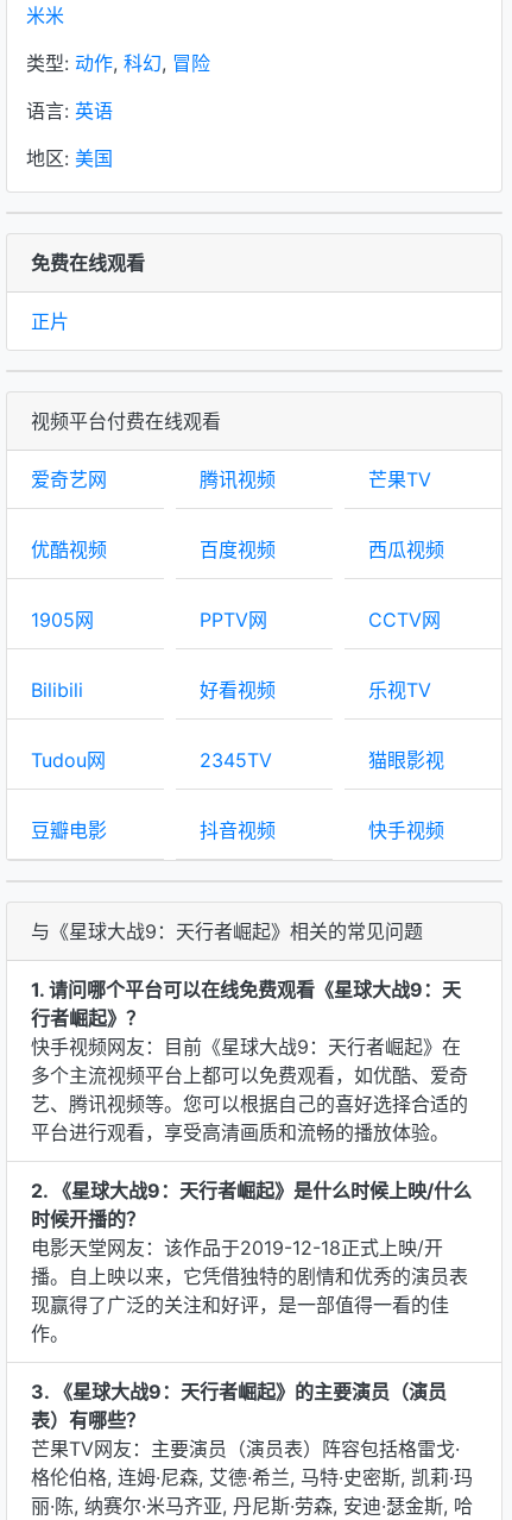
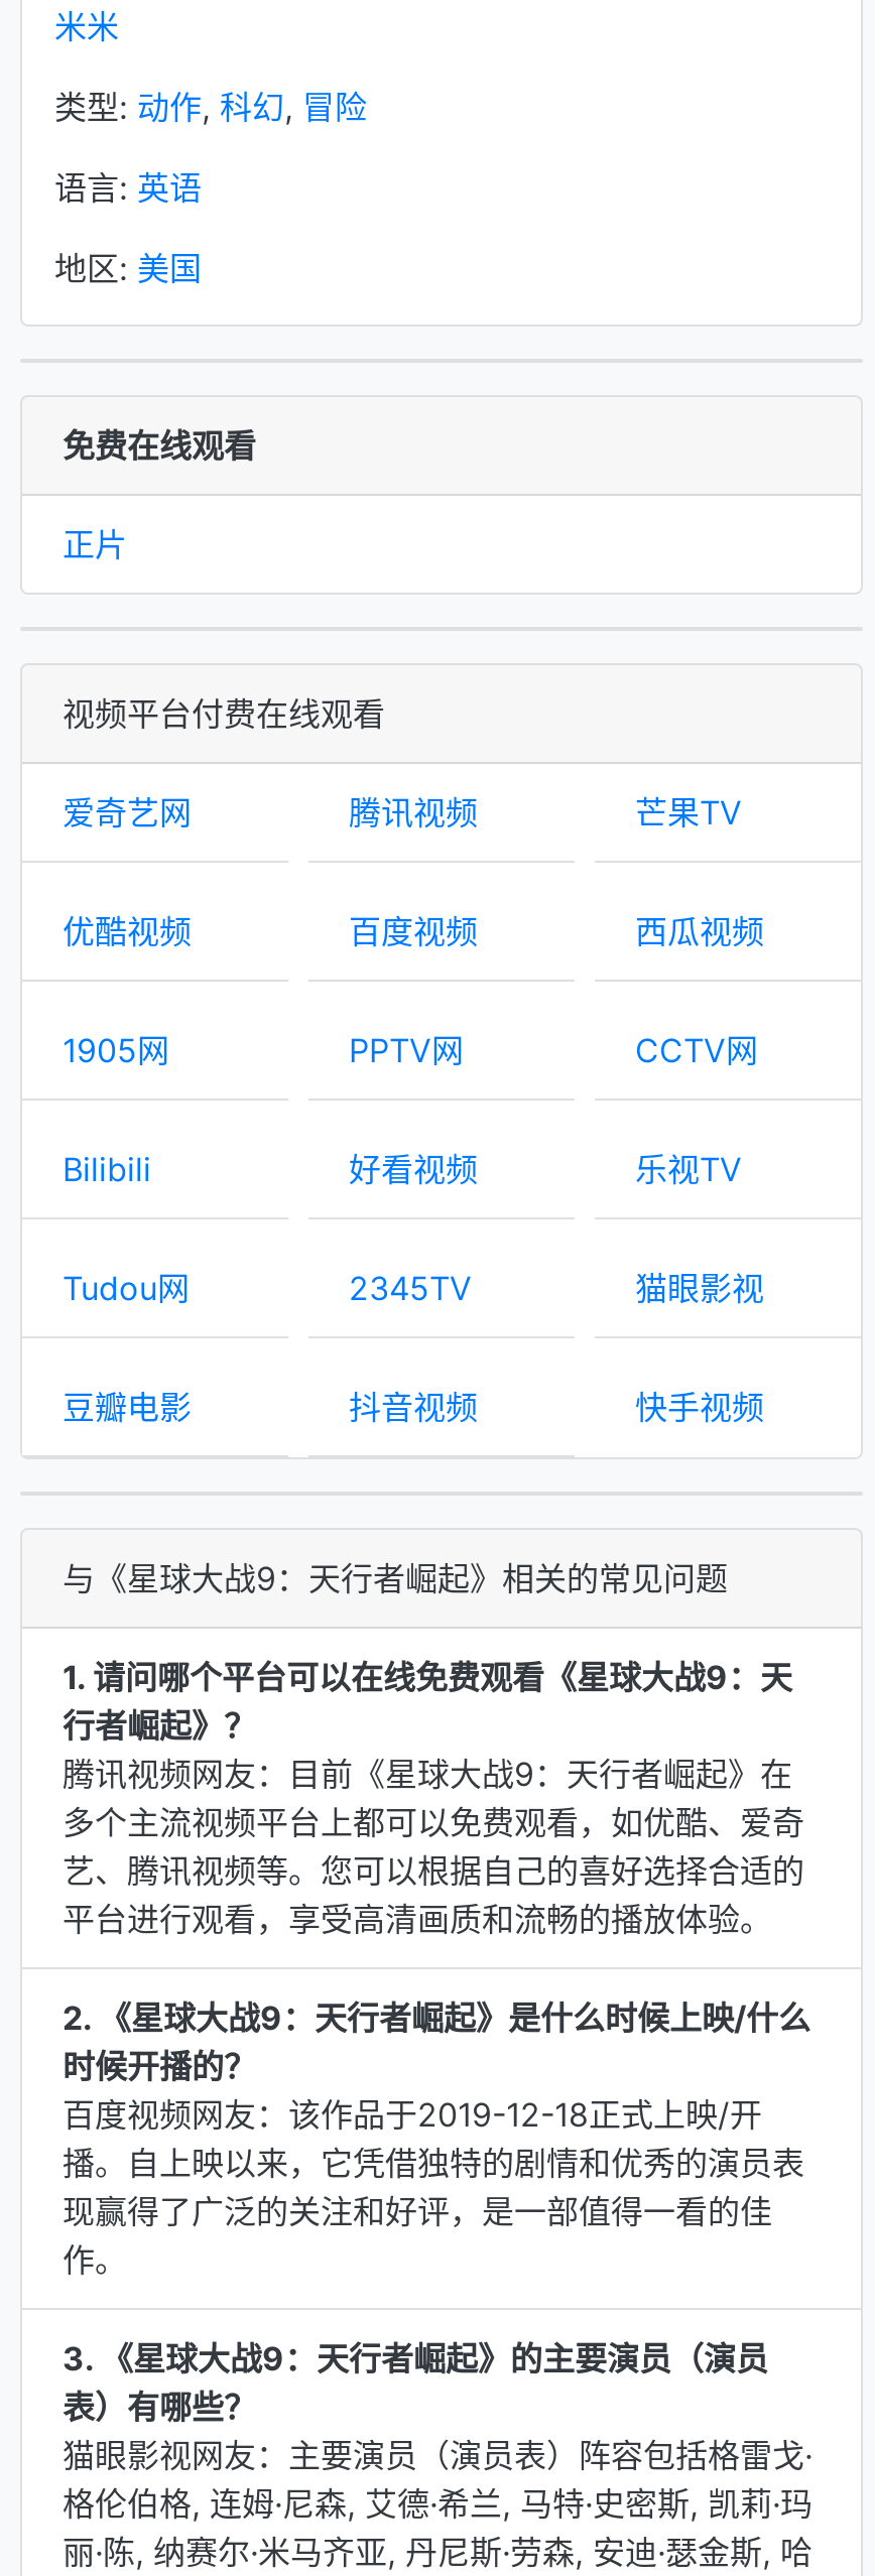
- 快手视频网友：目前《星球大战9：天行者崛起》在
+ 腾讯视频网友：目前《星球大战9：天行者崛起》在

- 电影天堂网友：该作品于2019-12-18正式上映/开
+ 百度视频网友：该作品于2019-12-18正式上映/开

- 芒果TV网友：主要演员（演员表）阵容包括格雷戈·
+ 猫眼影视网友：主要演员（演员表）阵容包括格雷戈·
